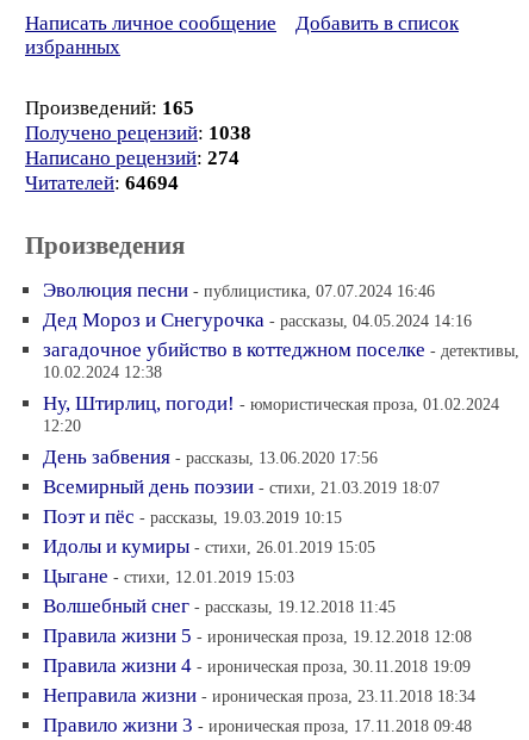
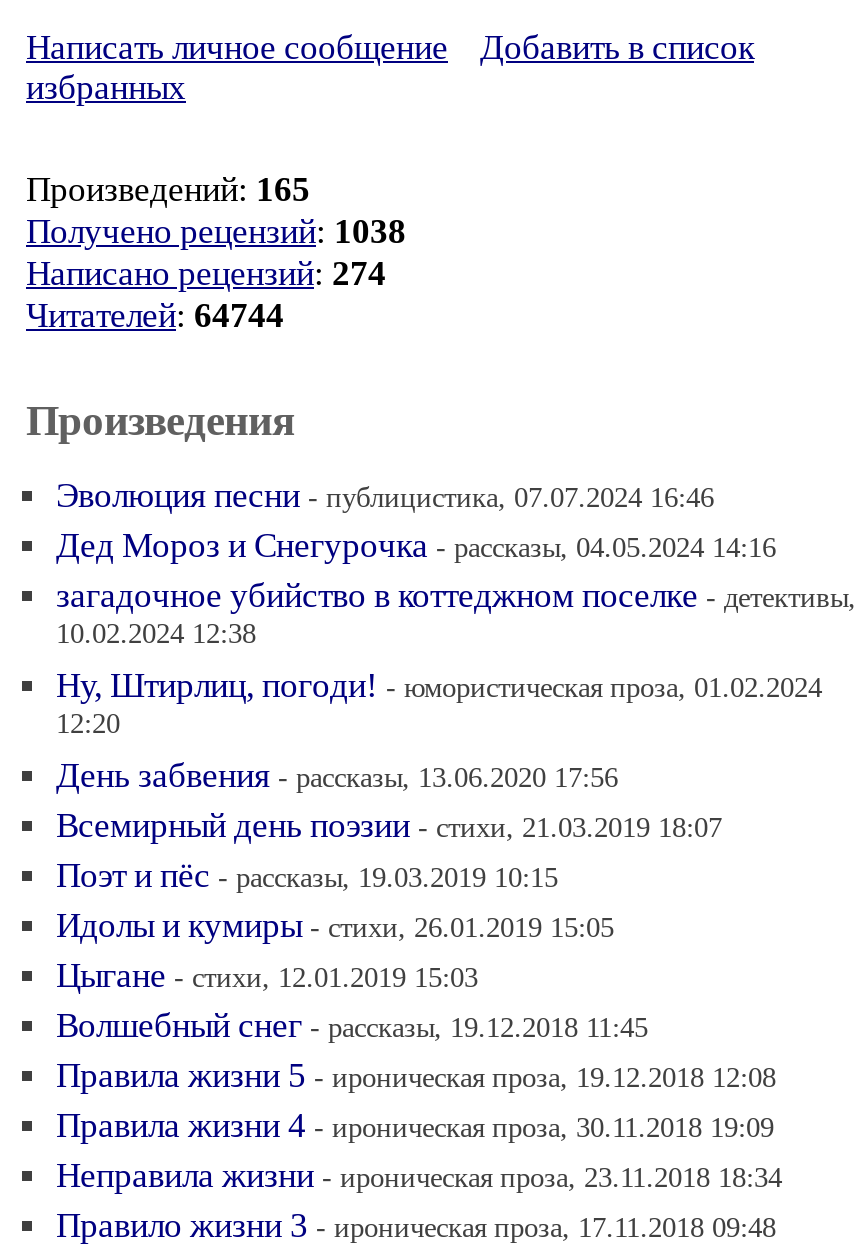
- Читателей: 64694
+ Читателей: 64744
